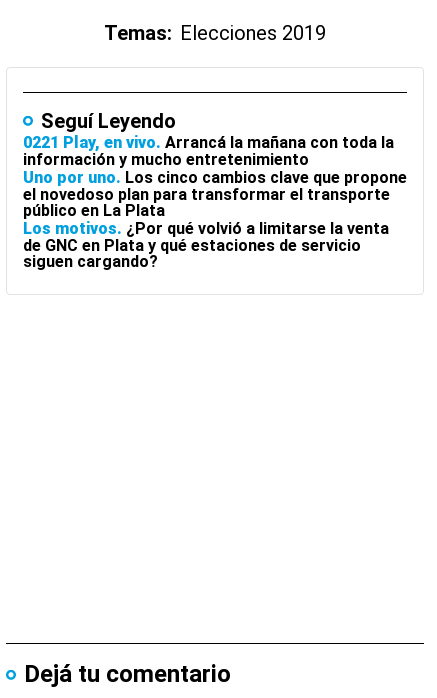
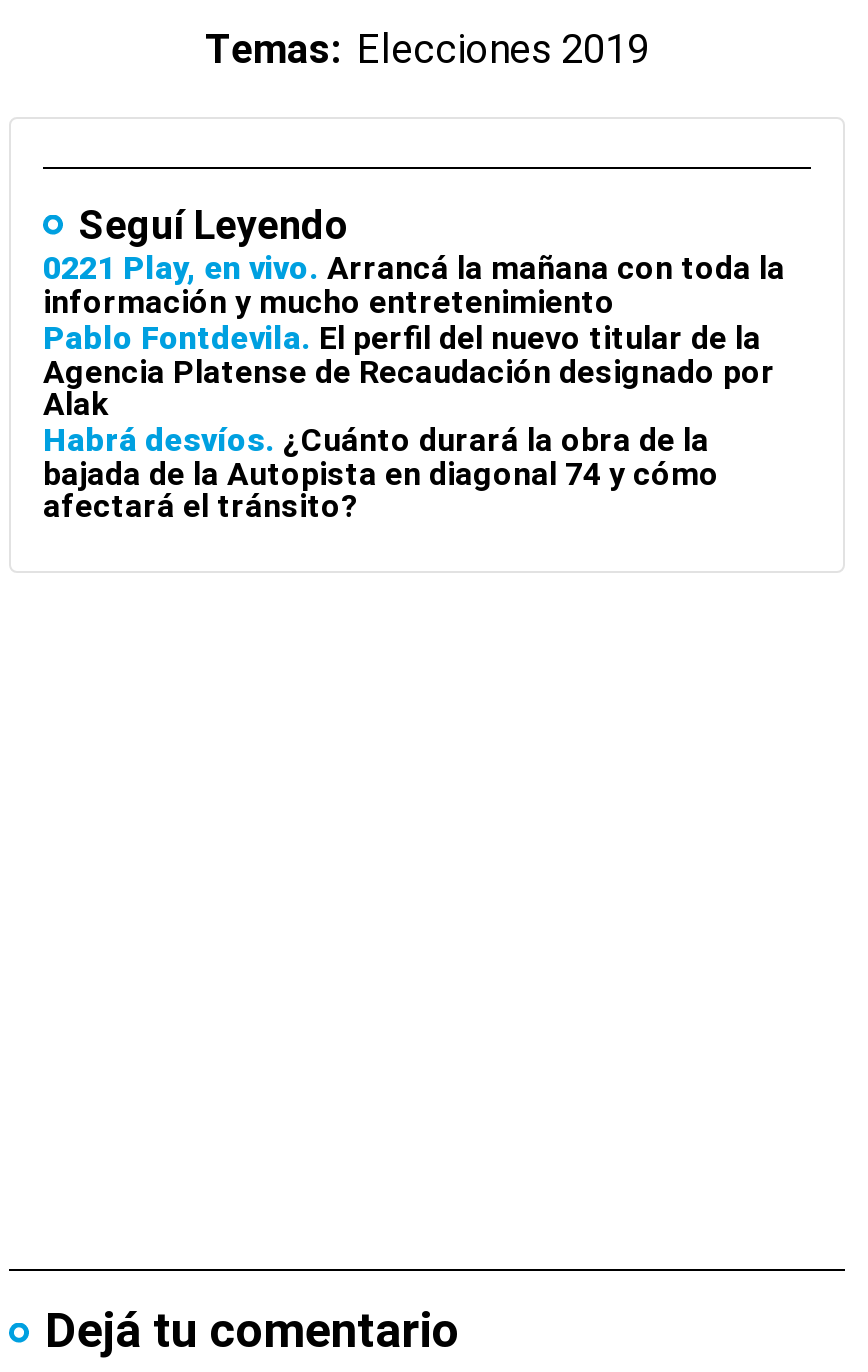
- Uno por uno Los cinco cambios clave que propone
- el novedoso plan para transformar el transporte
- público en La Plata
- Los motivos ¿Por qué volvió a limitarse la venta
- de GNC en Plata y qué estaciones de servicio
- siguen cargando?
+ Pablo Fontdevila El perfil del nuevo titular de la
+ Agencia Platense de Recaudación designado por
+ Alak
+ Habrá desvíos ¿Cuánto durará la obra de la
+ bajada de la Autopista en diagonal 74 y cómo
+ afectará el tránsito?
